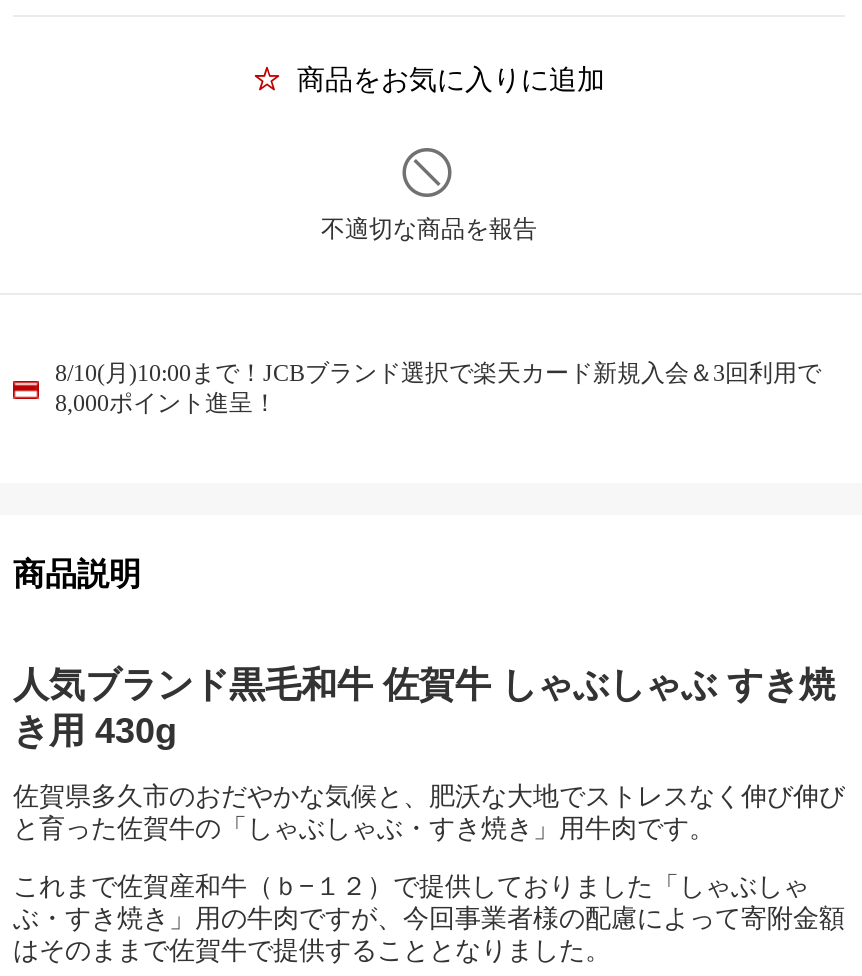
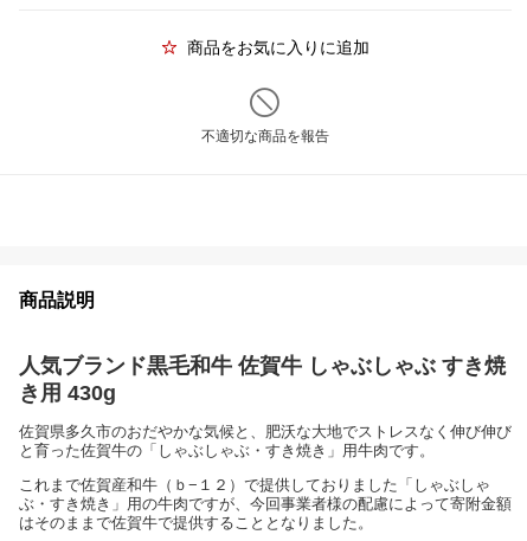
- 8/10(月)10:00まで！JCBブランド選択で楽天カード新規入会＆3回利用で
- 8,000ポイント進呈！
